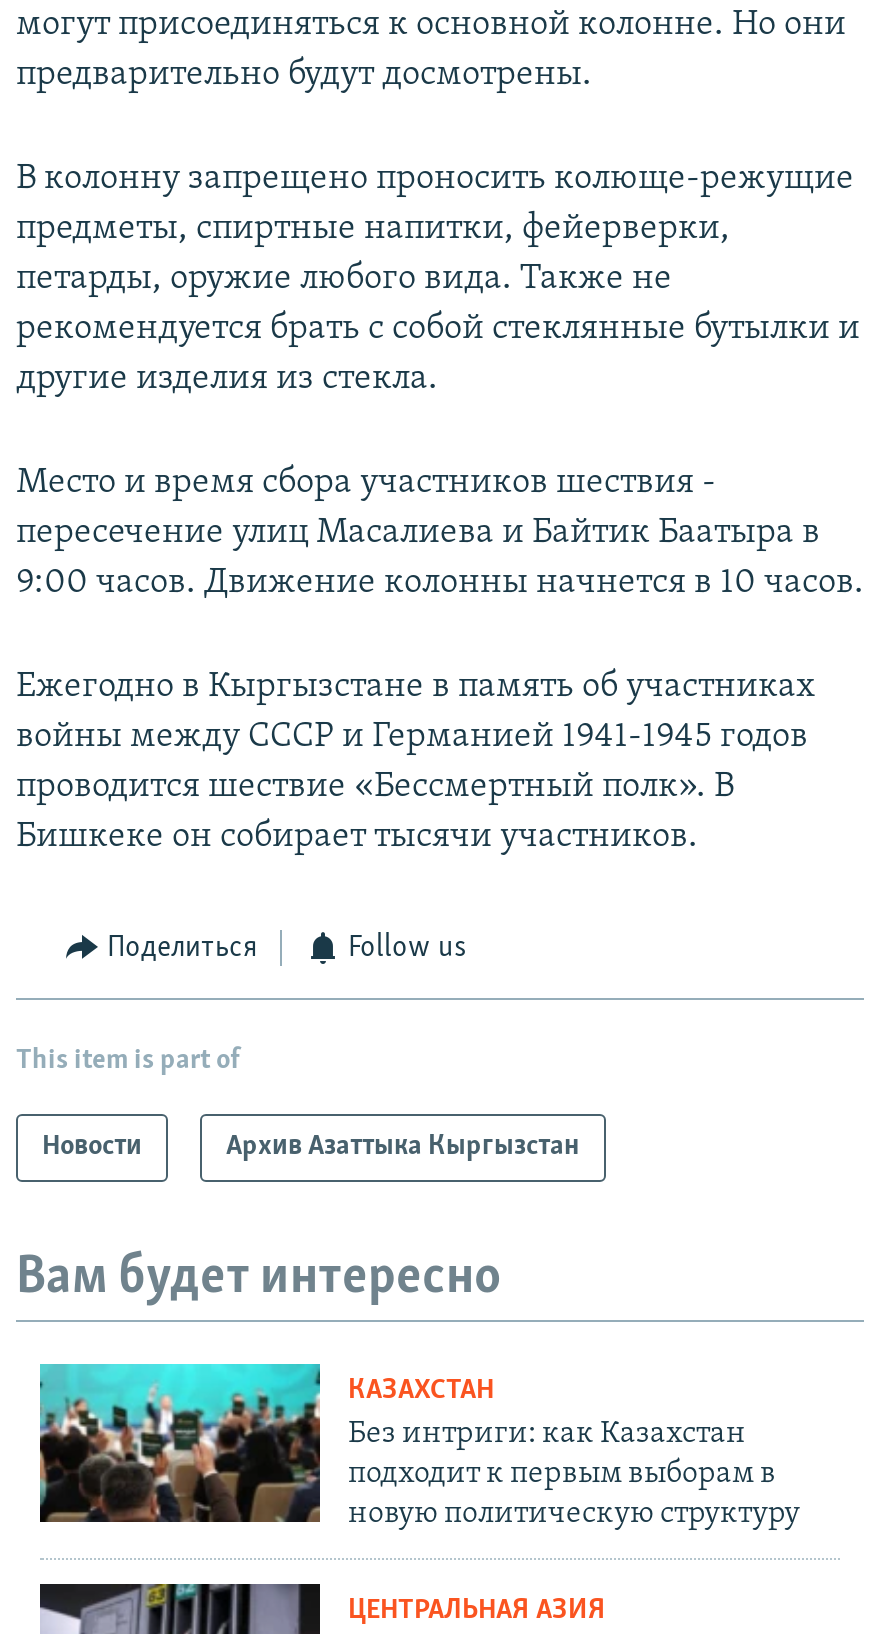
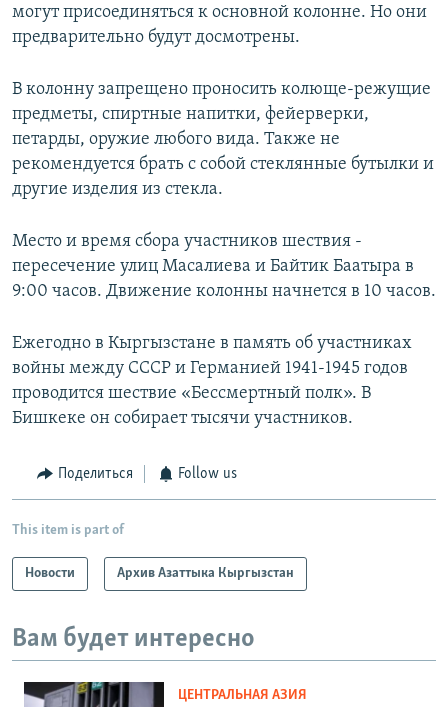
- [image]
- КАЗАХСТАН
- Без интриги: как Казахстан
- подходит к первым выборам в
- новую политическую структуру
